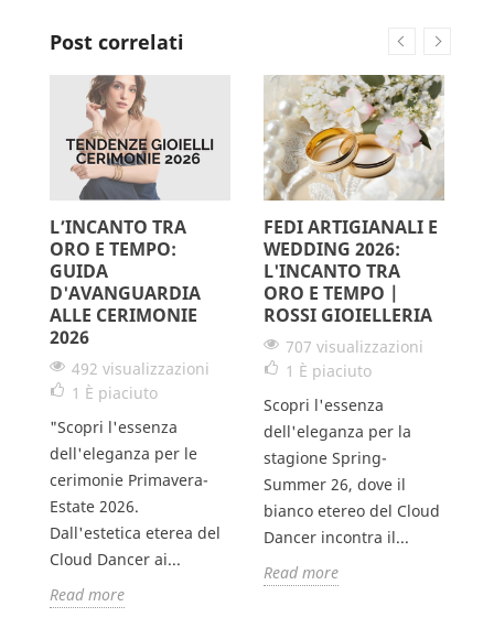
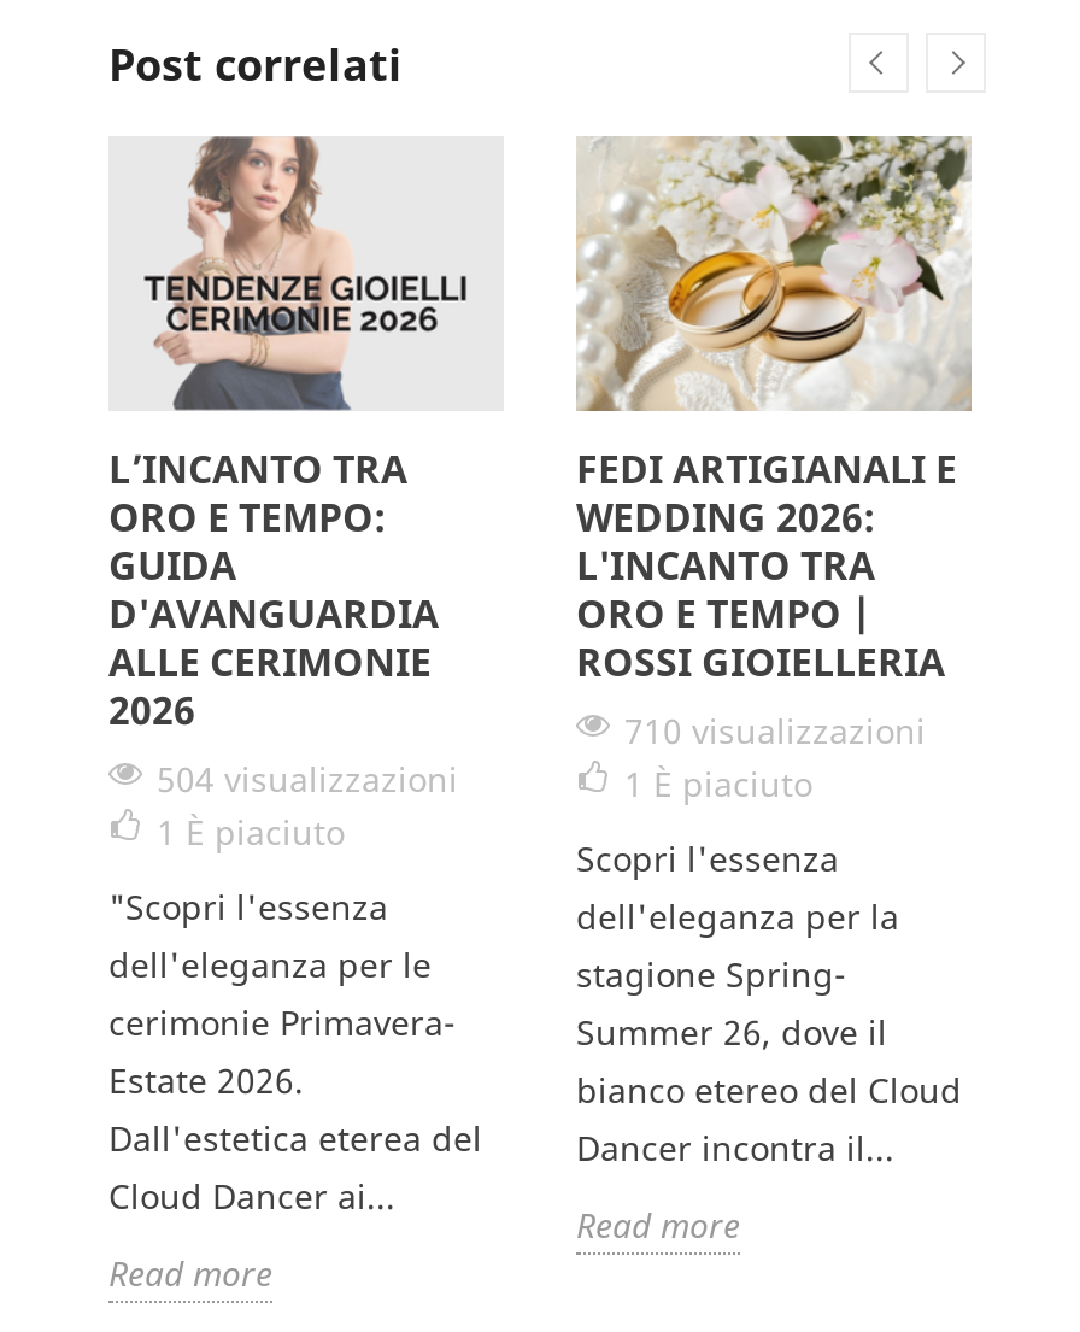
- 707 visualizzazioni
+ 710 visualizzazioni

- 492 visualizzazioni
+ 504 visualizzazioni
